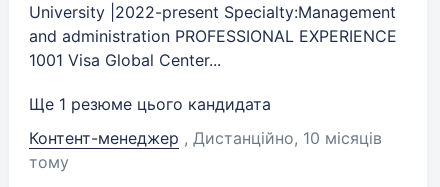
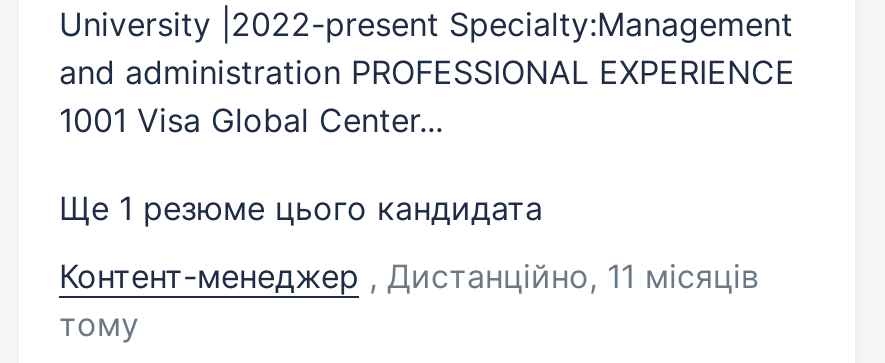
- Контент-менеджер , Дистанційно, 10 місяців
+ Контент-менеджер , Дистанційно, 11 місяців
